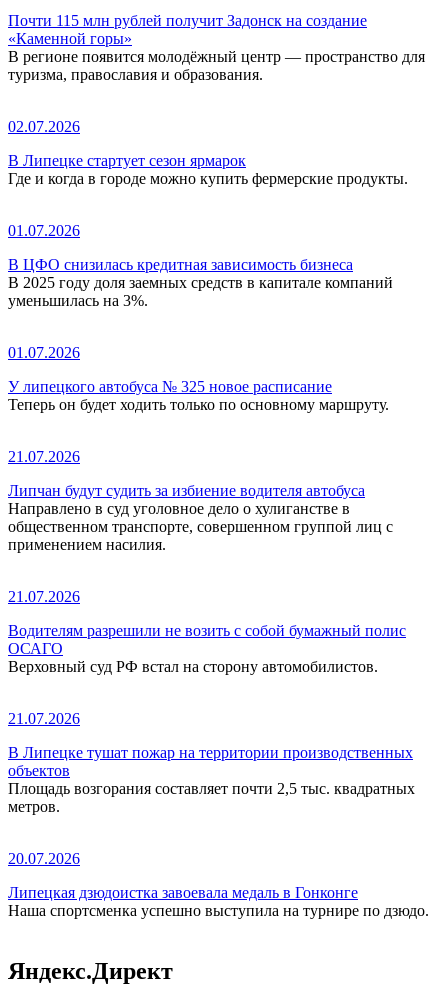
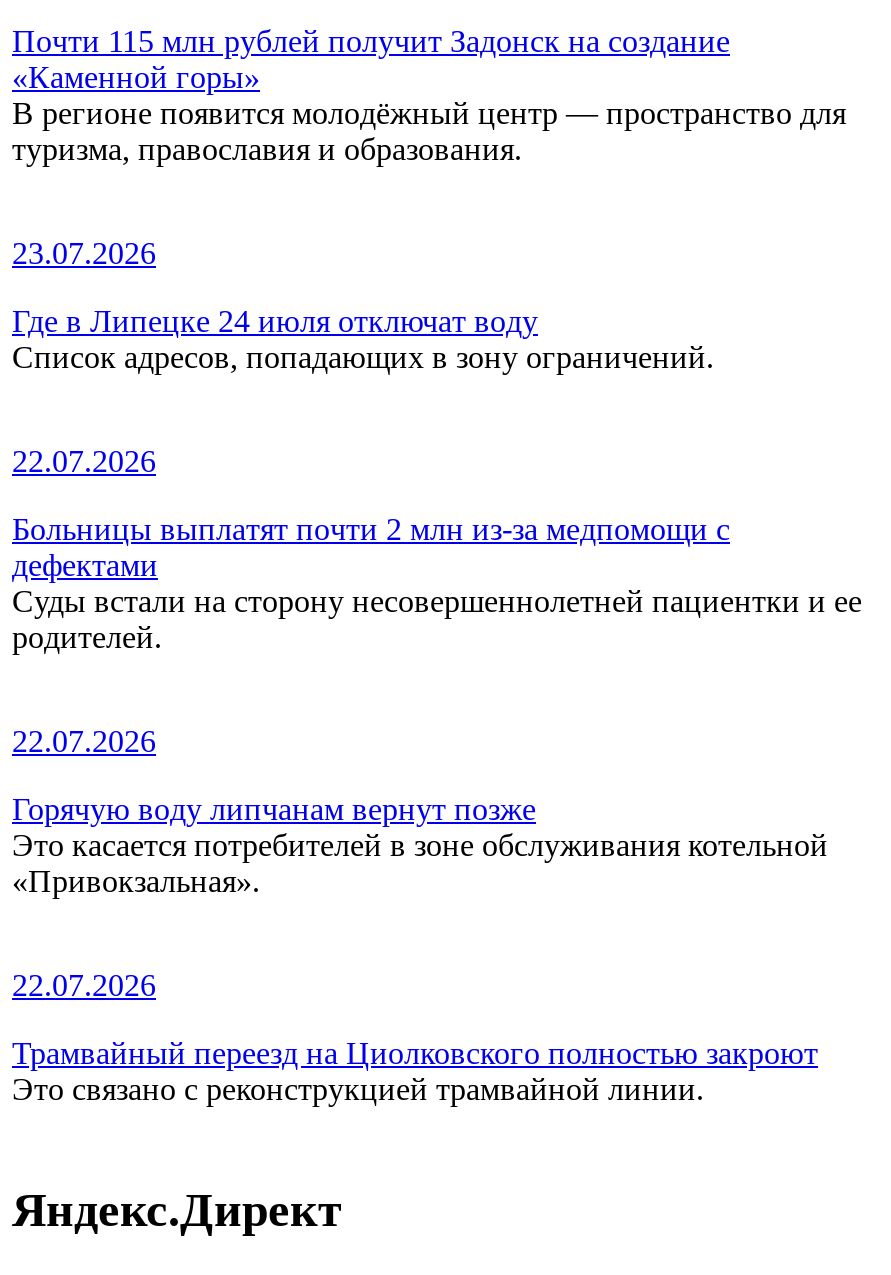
- 02.07.2026
- В Липецке стартует сезон ярмарок
- Где и когда в городе можно купить фермерские продукты.
- 01.07.2026
- В ЦФО снизилась кредитная зависимость бизнеса
- В 2025 году доля заемных средств в капитале компаний
- уменьшилась на 3%.
- 01.07.2026
- У липецкого автобуса № 325 новое расписание
- Теперь он будет ходить только по основному маршруту.
- 21.07.2026
- Липчан будут судить за избиение водителя автобуса
- Направлено в суд уголовное дело о хулиганстве в
- общественном транспорте, совершенном группой лиц с
- применением насилия.
- 21.07.2026
- Водителям разрешили не возить с собой бумажный полис
- ОСАГО
- Верховный суд РФ встал на сторону автомобилистов.
- 21.07.2026
- В Липецке тушат пожар на территории производственных
- объектов
- Площадь возгорания составляет почти 2,5 тыс. квадратных
- метров.
- 20.07.2026
- Липецкая дзюдоистка завоевала медаль в Гонконге
- Наша спортсменка успешно выступила на турнире по дзюдо.
+ 23.07.2026
+ Где в Липецке 24 июля отключат воду
+ Список адресов, попадающих в зону ограничений.
+ 22.07.2026
+ Больницы выплатят почти 2 млн из-за медпомощи с
+ дефектами
+ Суды встали на сторону несовершеннолетней пациентки и ее
+ родителей.
+ 22.07.2026
+ Горячую воду липчанам вернут позже
+ Это касается потребителей в зоне обслуживания котельной
+ «Привокзальная».
+ 22.07.2026
+ Трамвайный переезд на Циолковского полностью закроют
+ Это связано с реконструкцией трамвайной линии.
